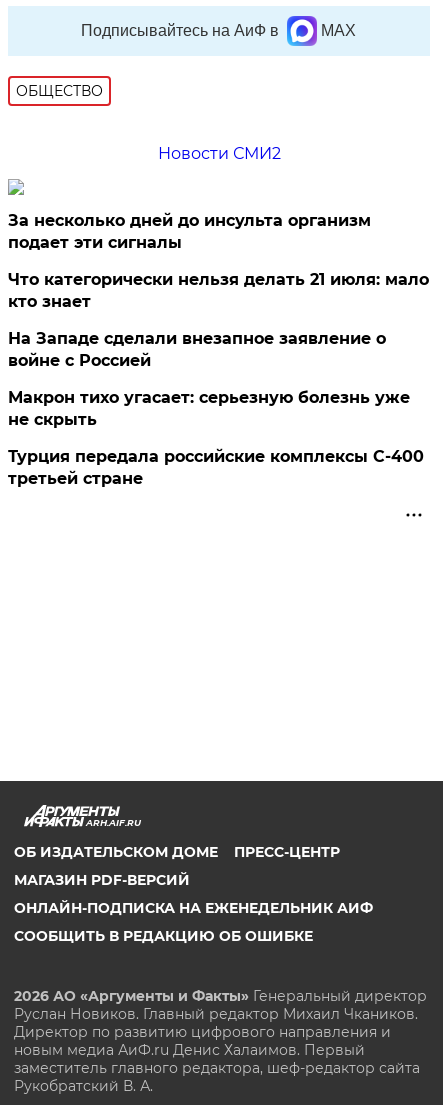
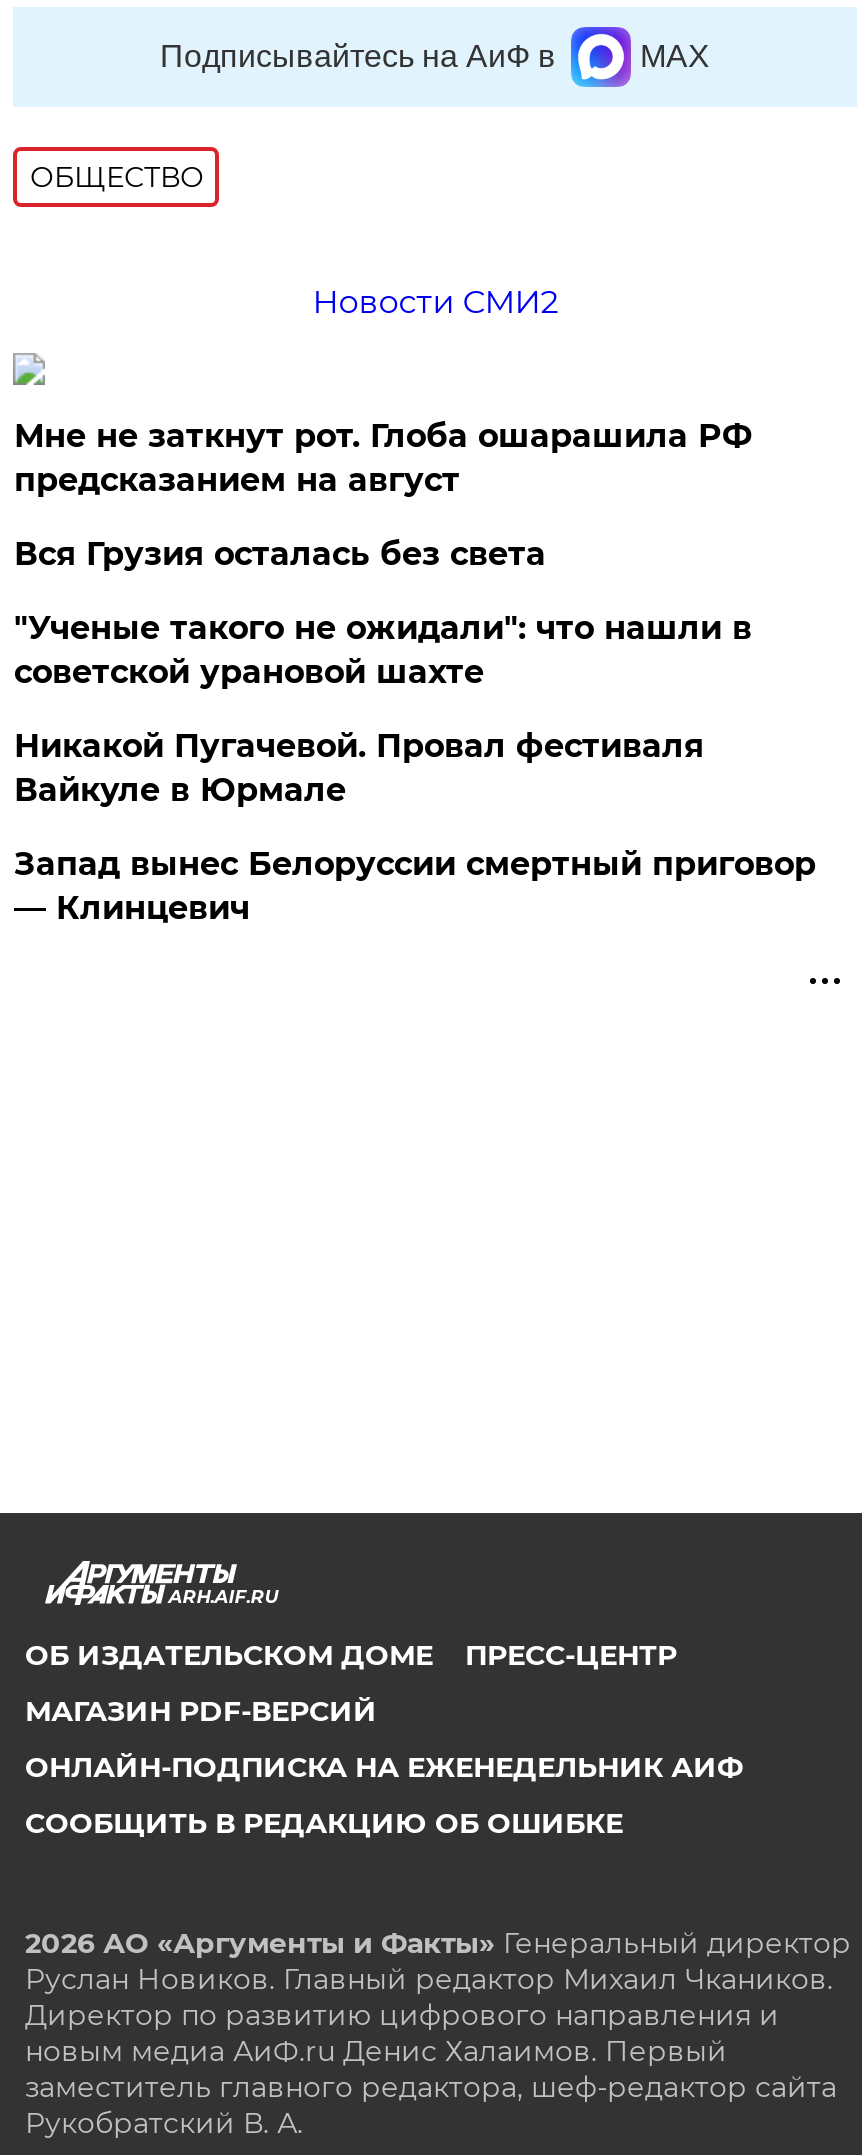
- За несколько дней до инсульта организм
- подает эти сигналы
+ Мне не заткнут рот. Глоба ошарашила РФ
+ предсказанием на август

- Что категорически нельзя делать 21 июля: мало
- кто знает
+ Вся Грузия осталась без света

- На Западе сделали внезапное заявление о
- войне с Россией
+ "Ученые такого не ожидали": что нашли в
+ советской урановой шахте

- Макрон тихо угасает: серьезную болезнь уже
- не скрыть
+ Никакой Пугачевой. Провал фестиваля
+ Вайкуле в Юрмале

- Турция передала российские комплексы С-400
- третьей стране
+ Запад вынес Белоруссии смертный приговор
+ — Клинцевич
